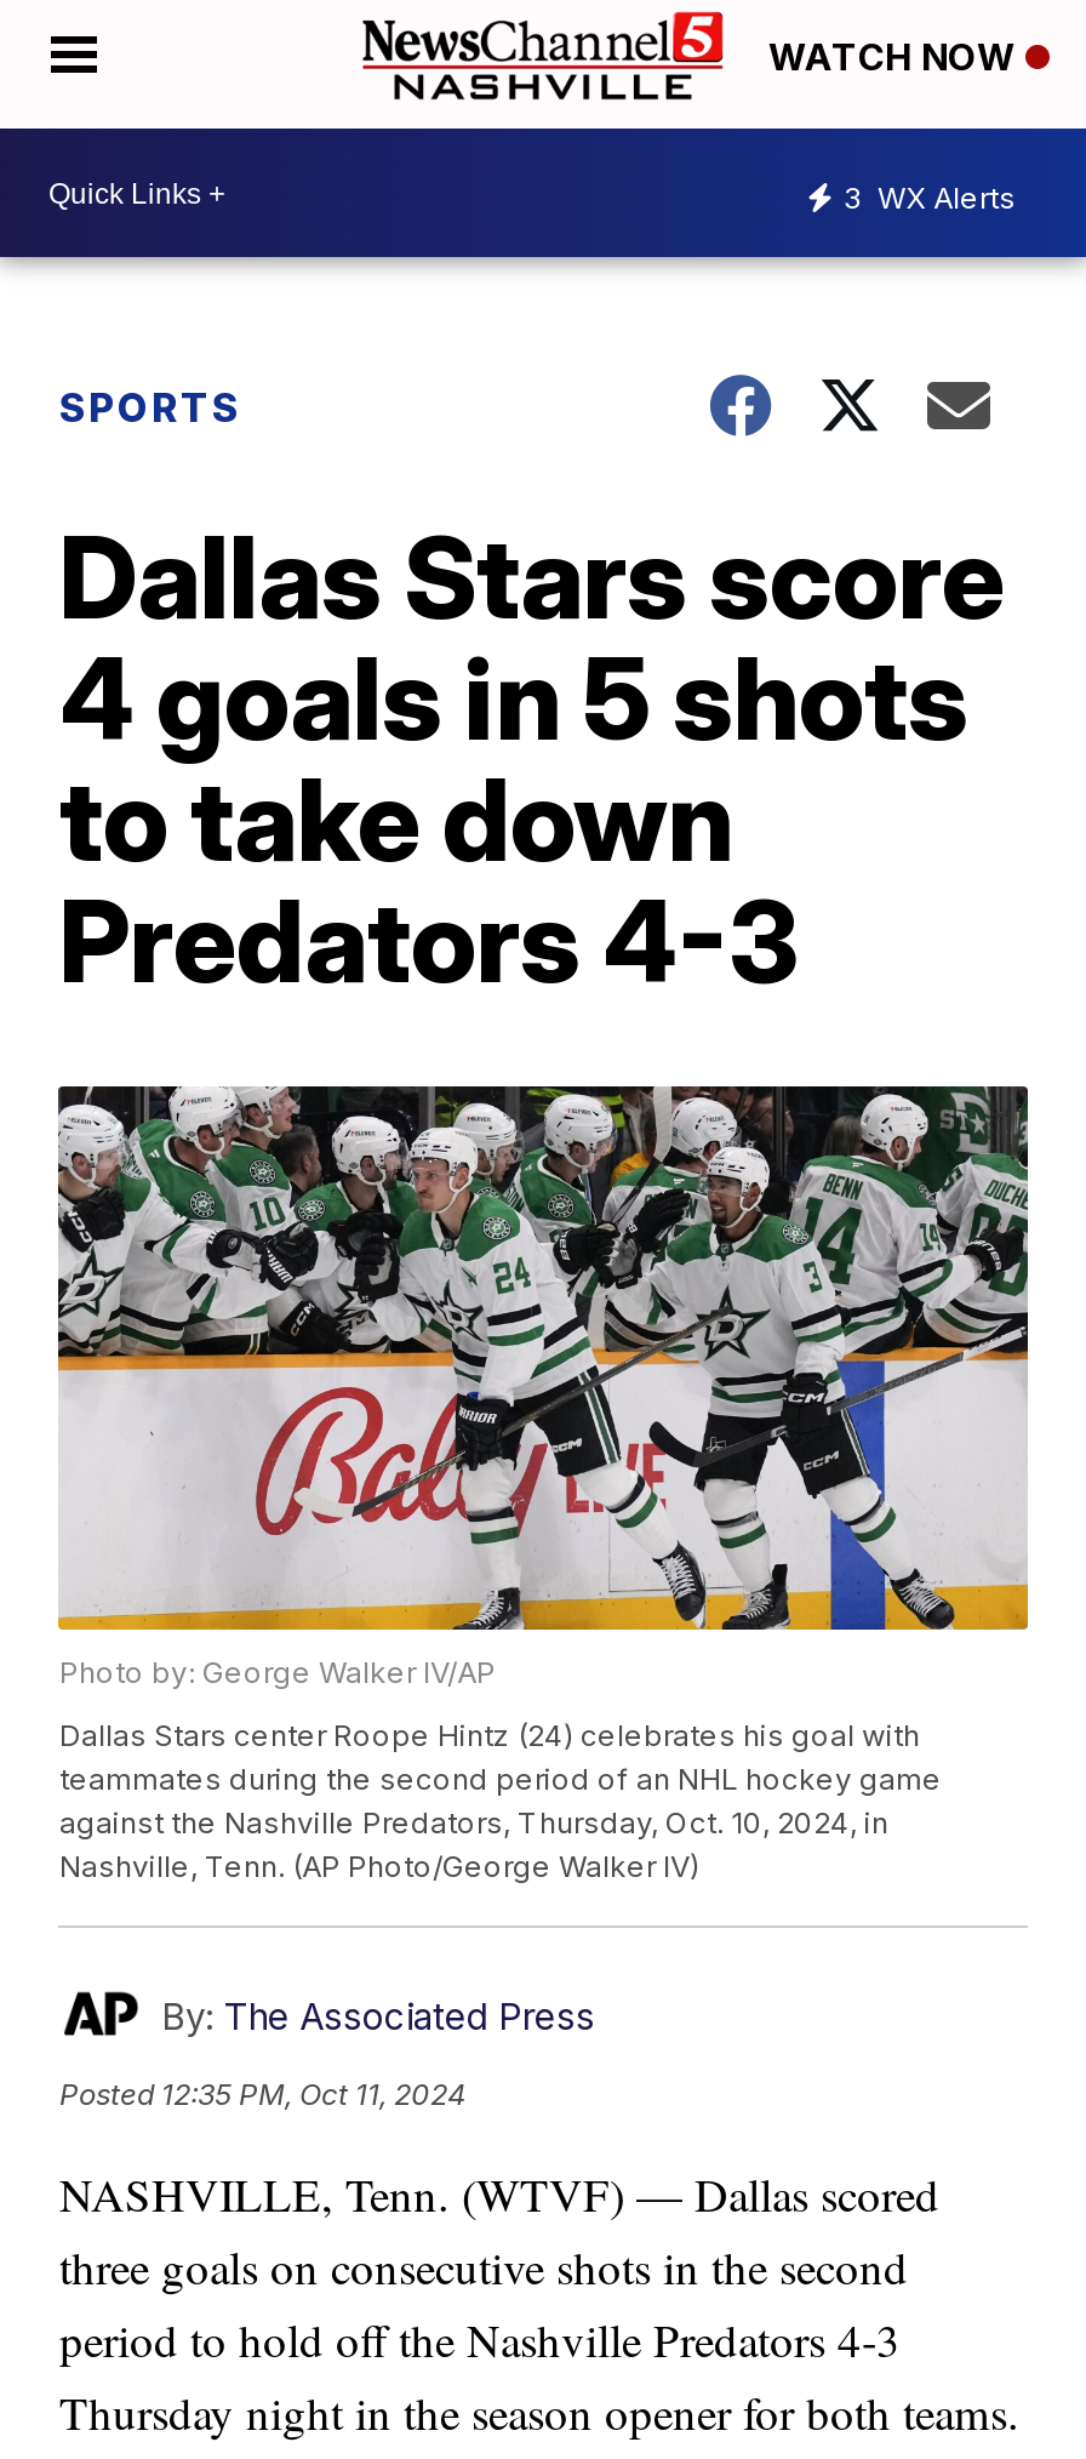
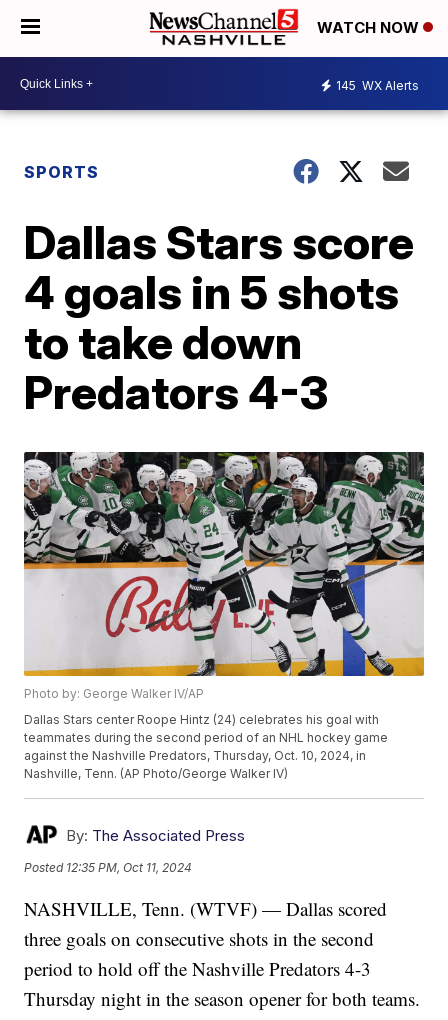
- 3 WX Alerts
+ 145 WX Alerts
